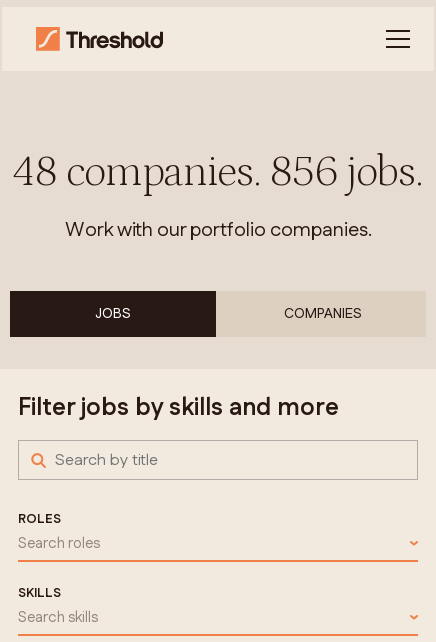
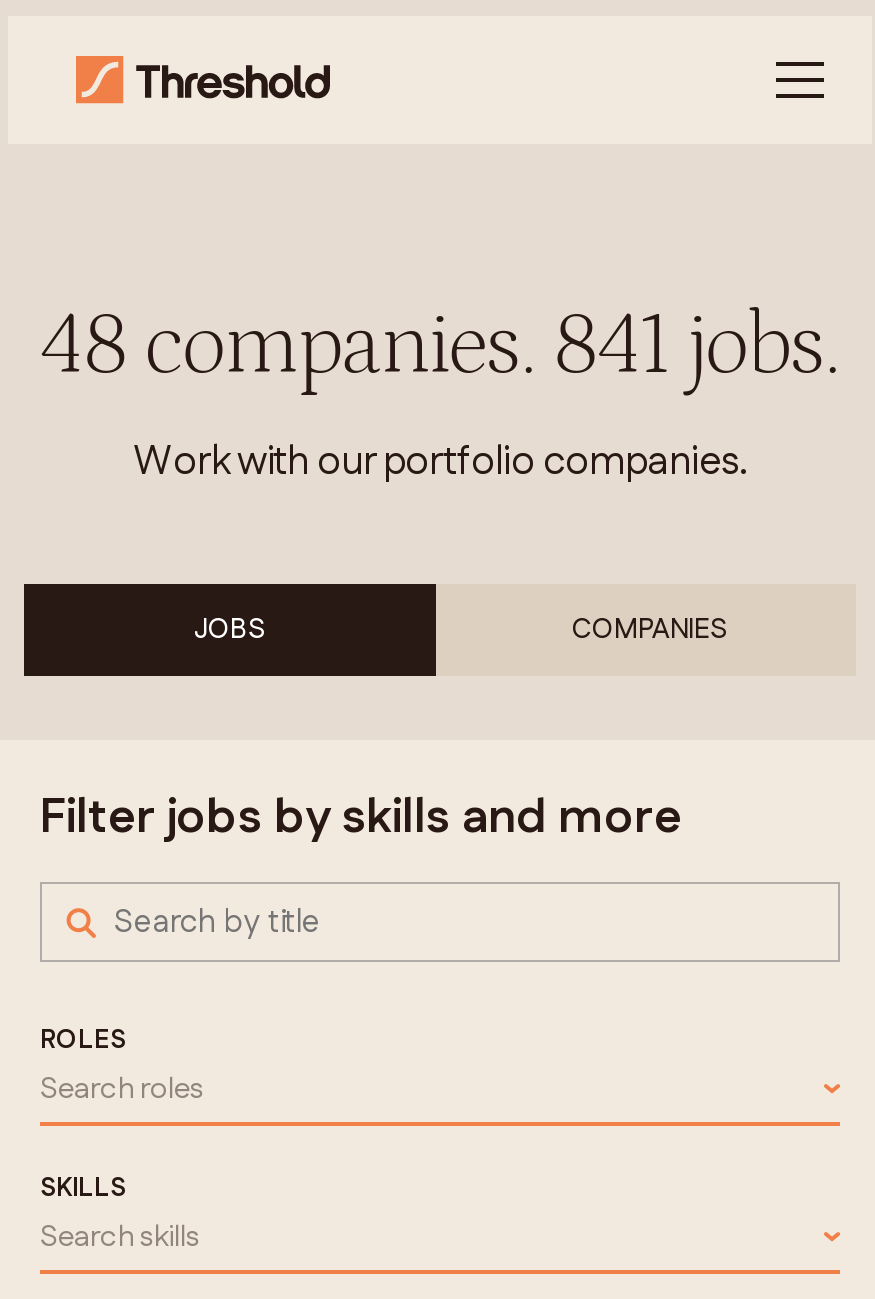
- 48 companies. 856 jobs.
+ 48 companies. 841 jobs.
